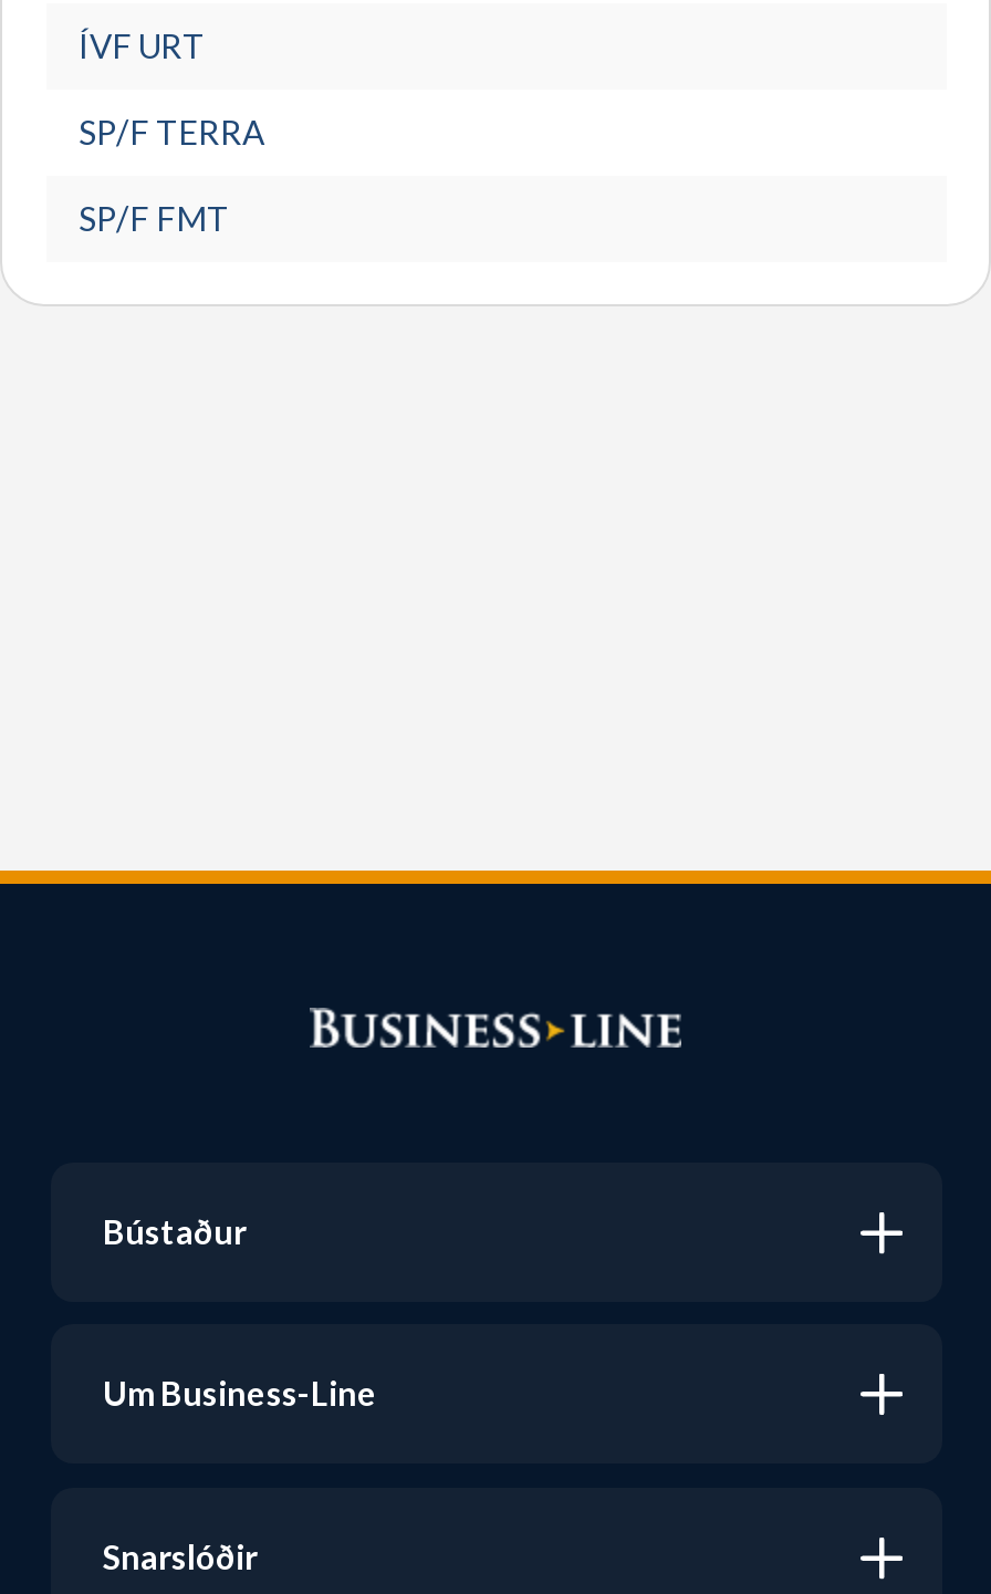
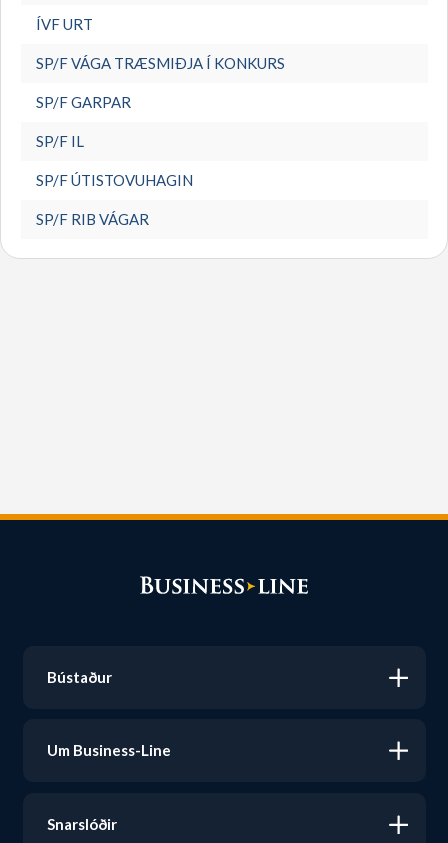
- SP/F TERRA
- SP/F FMT
+ SP/F VÁGA TRÆSMIÐJA Í KONKURS
+ SP/F GARPAR
+ SP/F IL
+ SP/F ÚTISTOVUHAGIN
+ SP/F RIB VÁGAR
